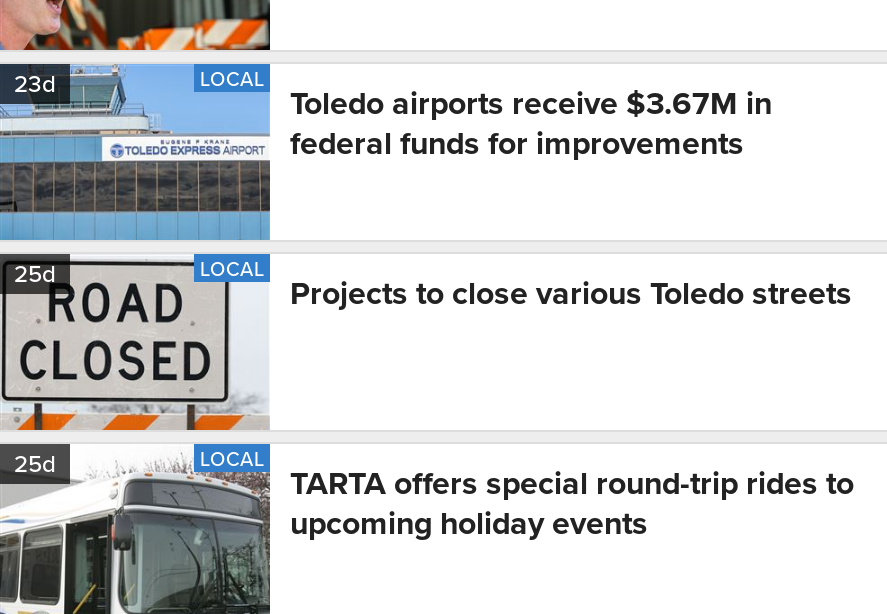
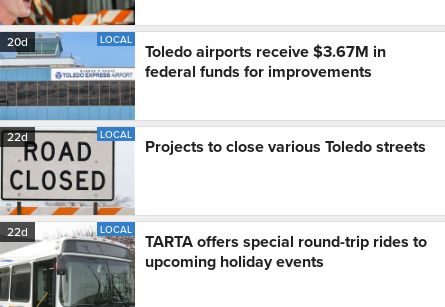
- 23d
+ 20d

- 25d
+ 22d

- 25d
+ 22d
